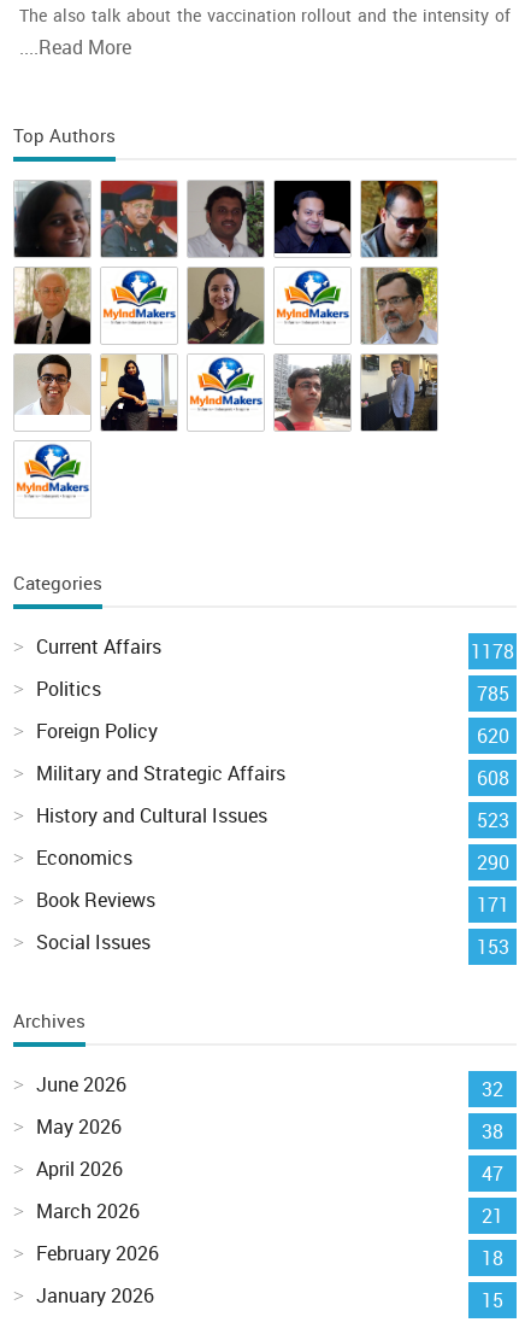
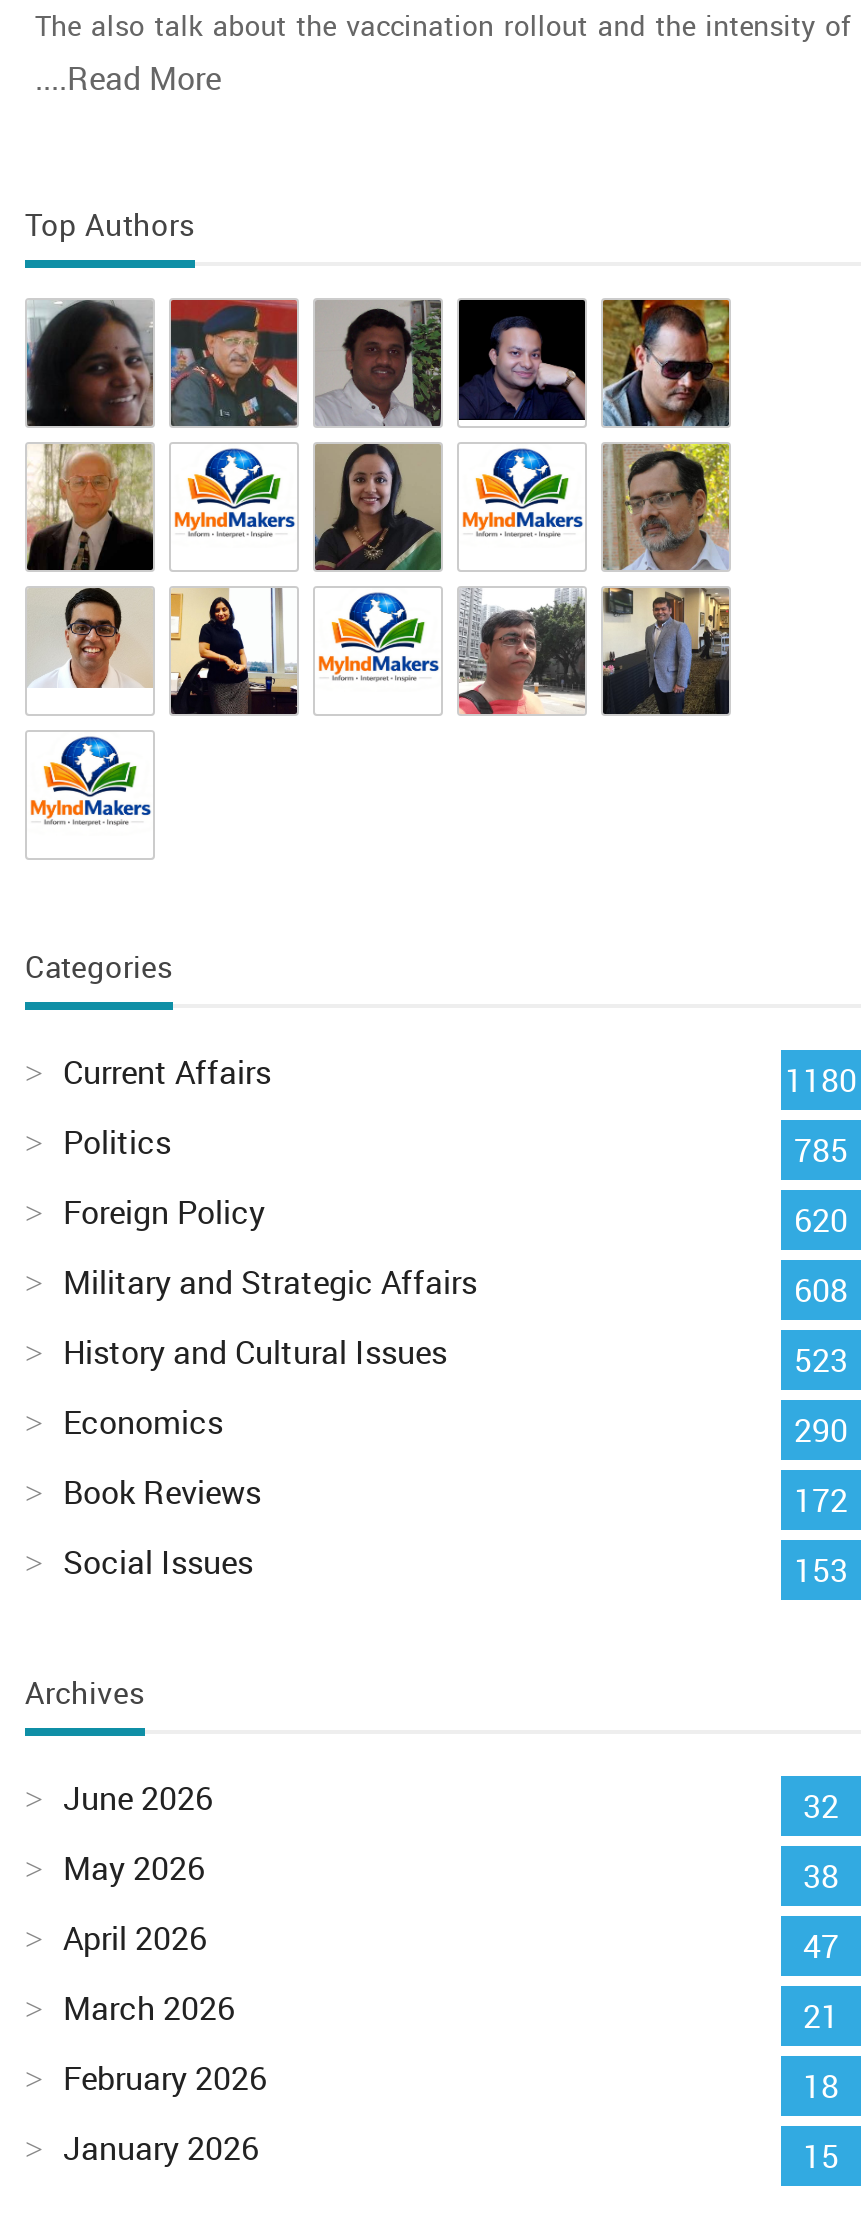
- 1178
+ 1180

- 171
+ 172
